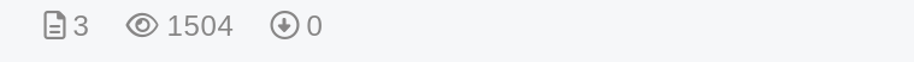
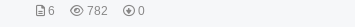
- 3
- 1504
+ 6
+ 782
